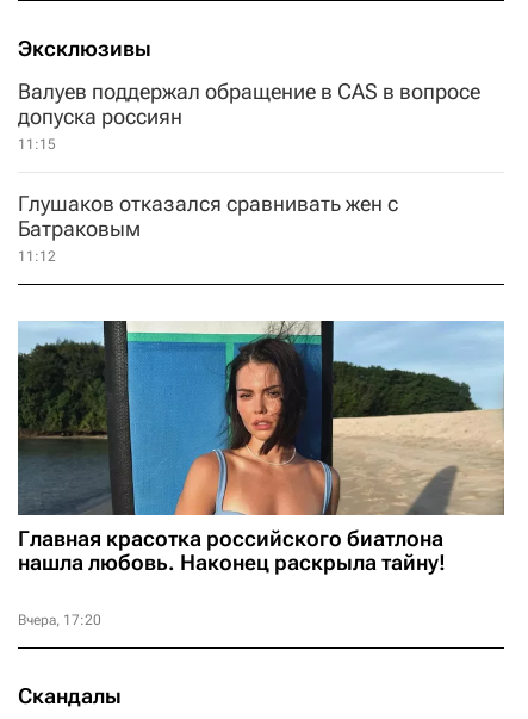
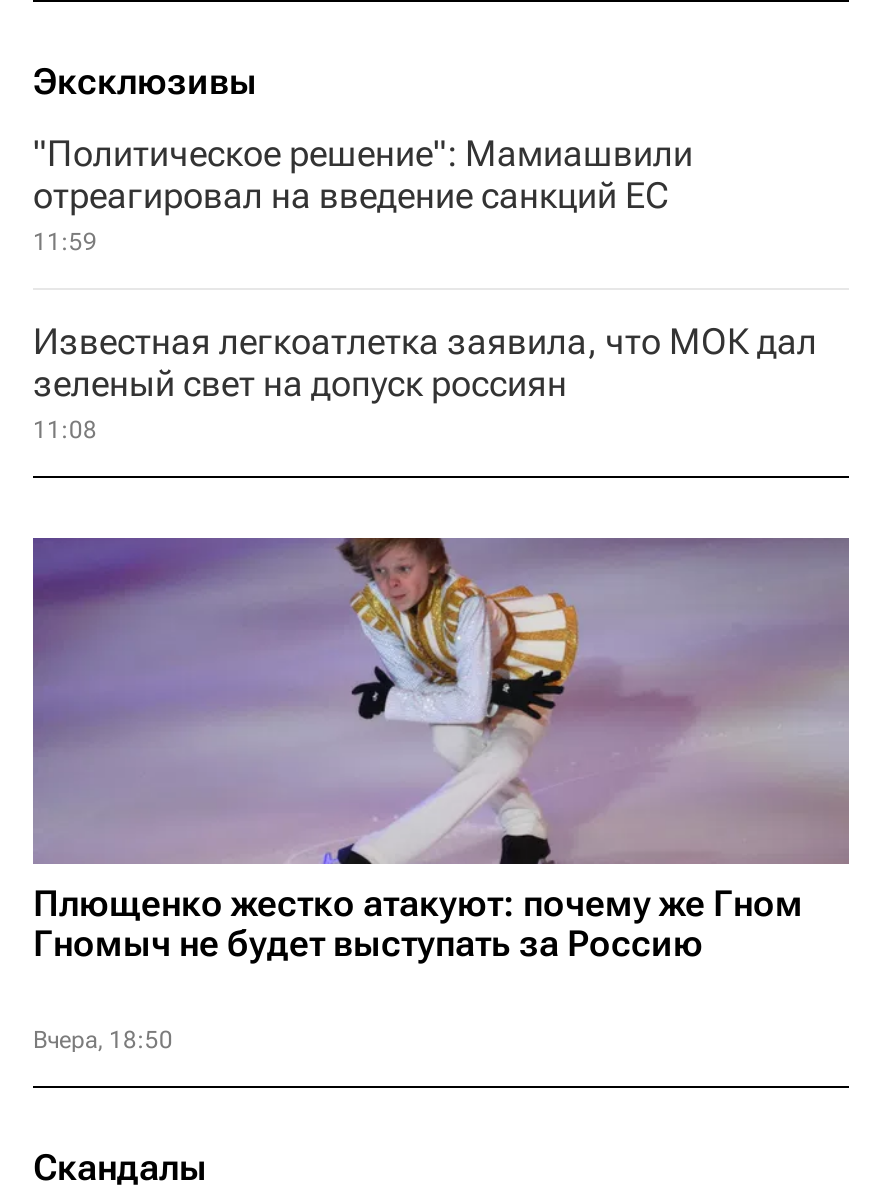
- Валуев поддержал обращение в CAS в вопросе
- допуска россиян
- 11:15
+ "Политическое решение": Мамиашвили
+ отреагировал на введение санкций ЕС
+ 11:59

- Глушаков отказался сравнивать жен с
- Батраковым
- 11:12
+ Известная легкоатлетка заявила, что МОК дал
+ зеленый свет на допуск россиян
+ 11:08

- [image]
- Главная красотка российского биатлона
- нашла любовь. Наконец раскрыла тайну!
+ [image]
+ Плющенко жестко атакуют: почему же Гном
+ Гномыч не будет выступать за Россию

- Вчера, 17:20
+ Вчера, 18:50
